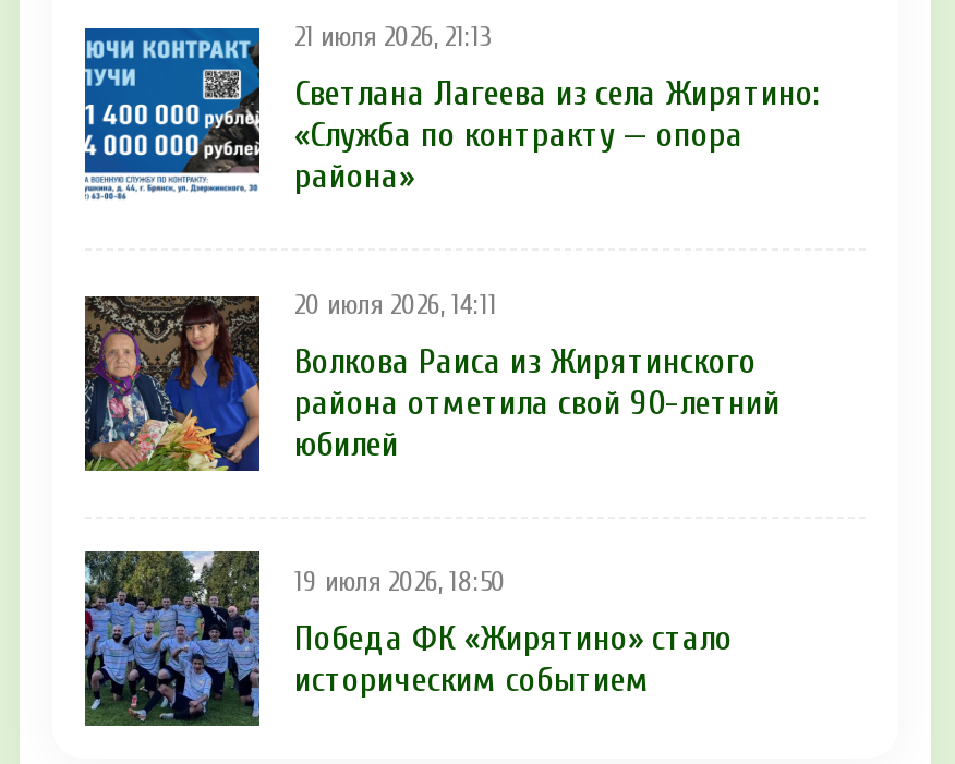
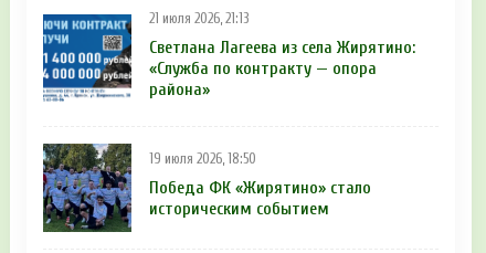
- [image]
- 20 июля 2026, 14:11
- Волкова Раиса из Жирятинского
- района отметила свой 90-летний
- юбилей
